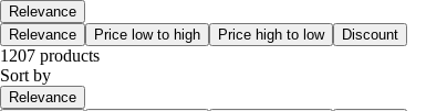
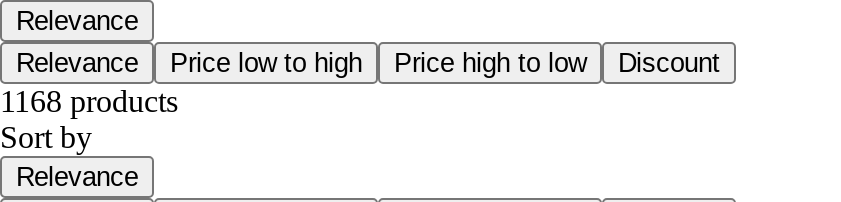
- 1207 products
+ 1168 products
